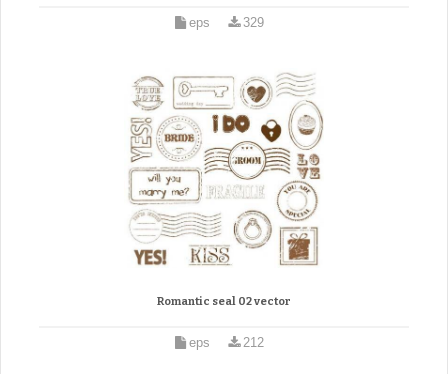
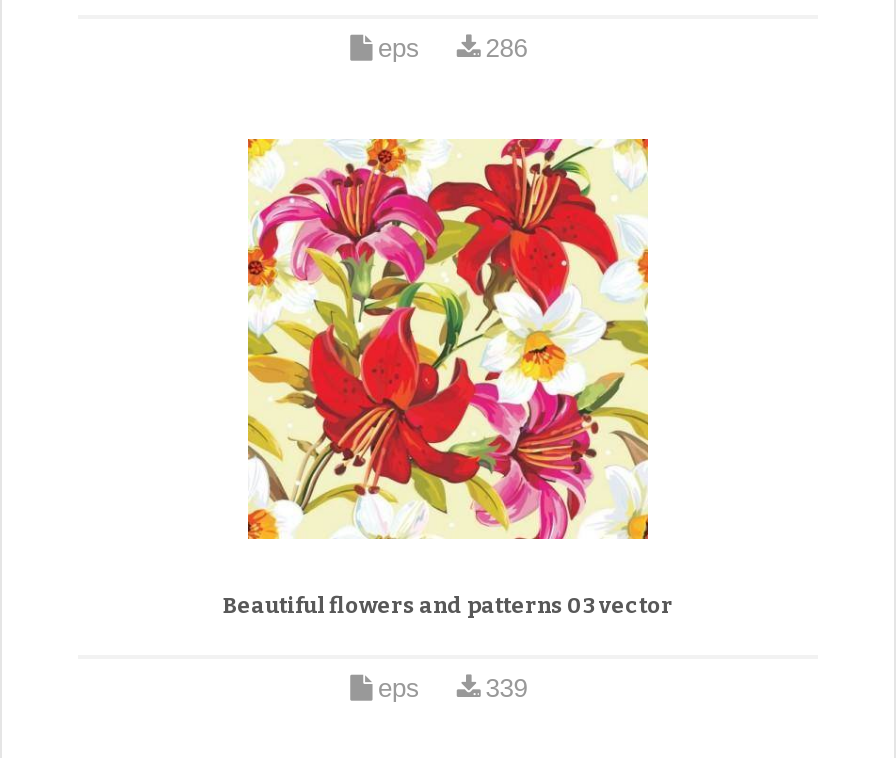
- 329
+ 286

- [image]
- Romantic seal 02 vector
+ [image]
+ Beautiful flowers and patterns 03 vector

- 212
+ 339
